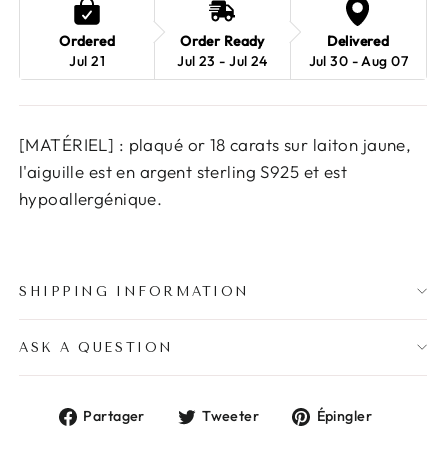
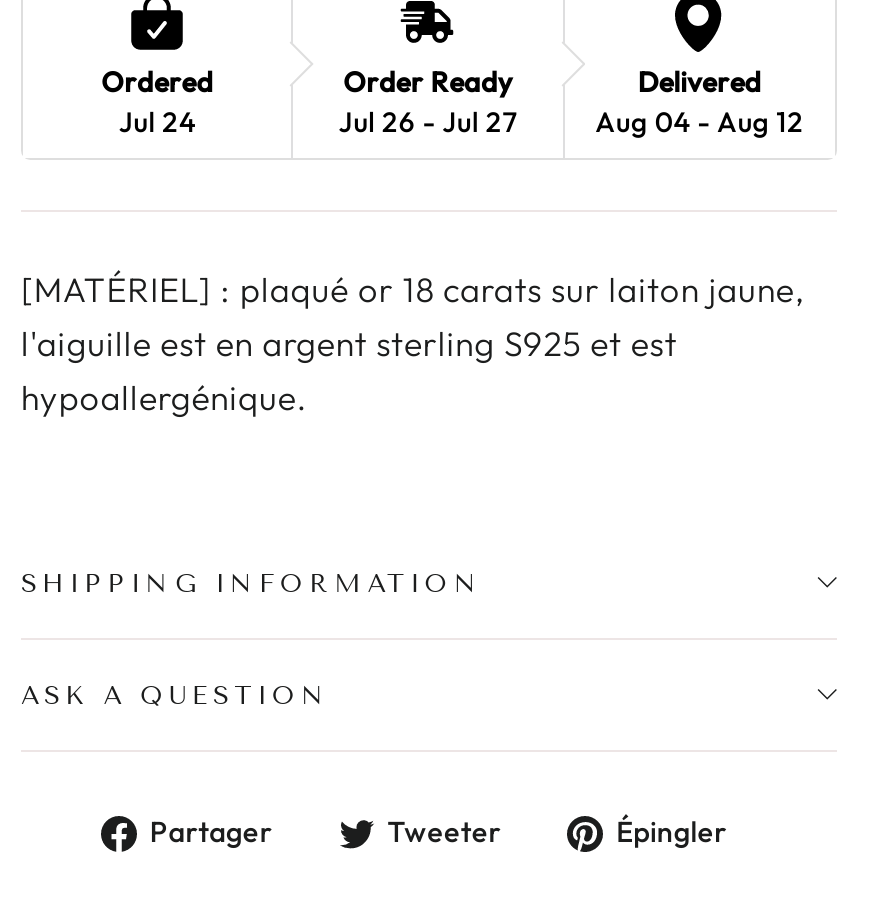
- Jul 21
+ Jul 24

- Jul 23 - Jul 24
+ Jul 26 - Jul 27

- Jul 30 - Aug 07
+ Aug 04 - Aug 12
